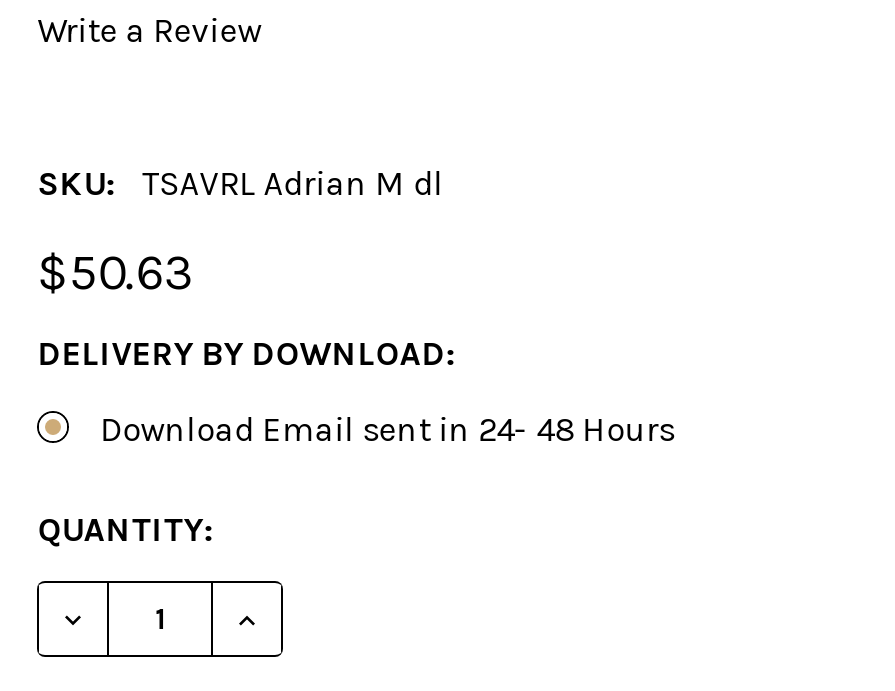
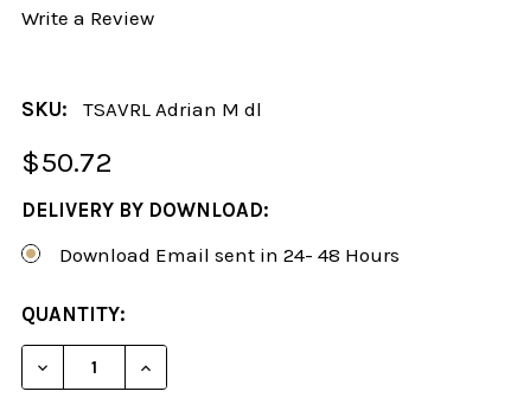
- $50.63
+ $50.72
